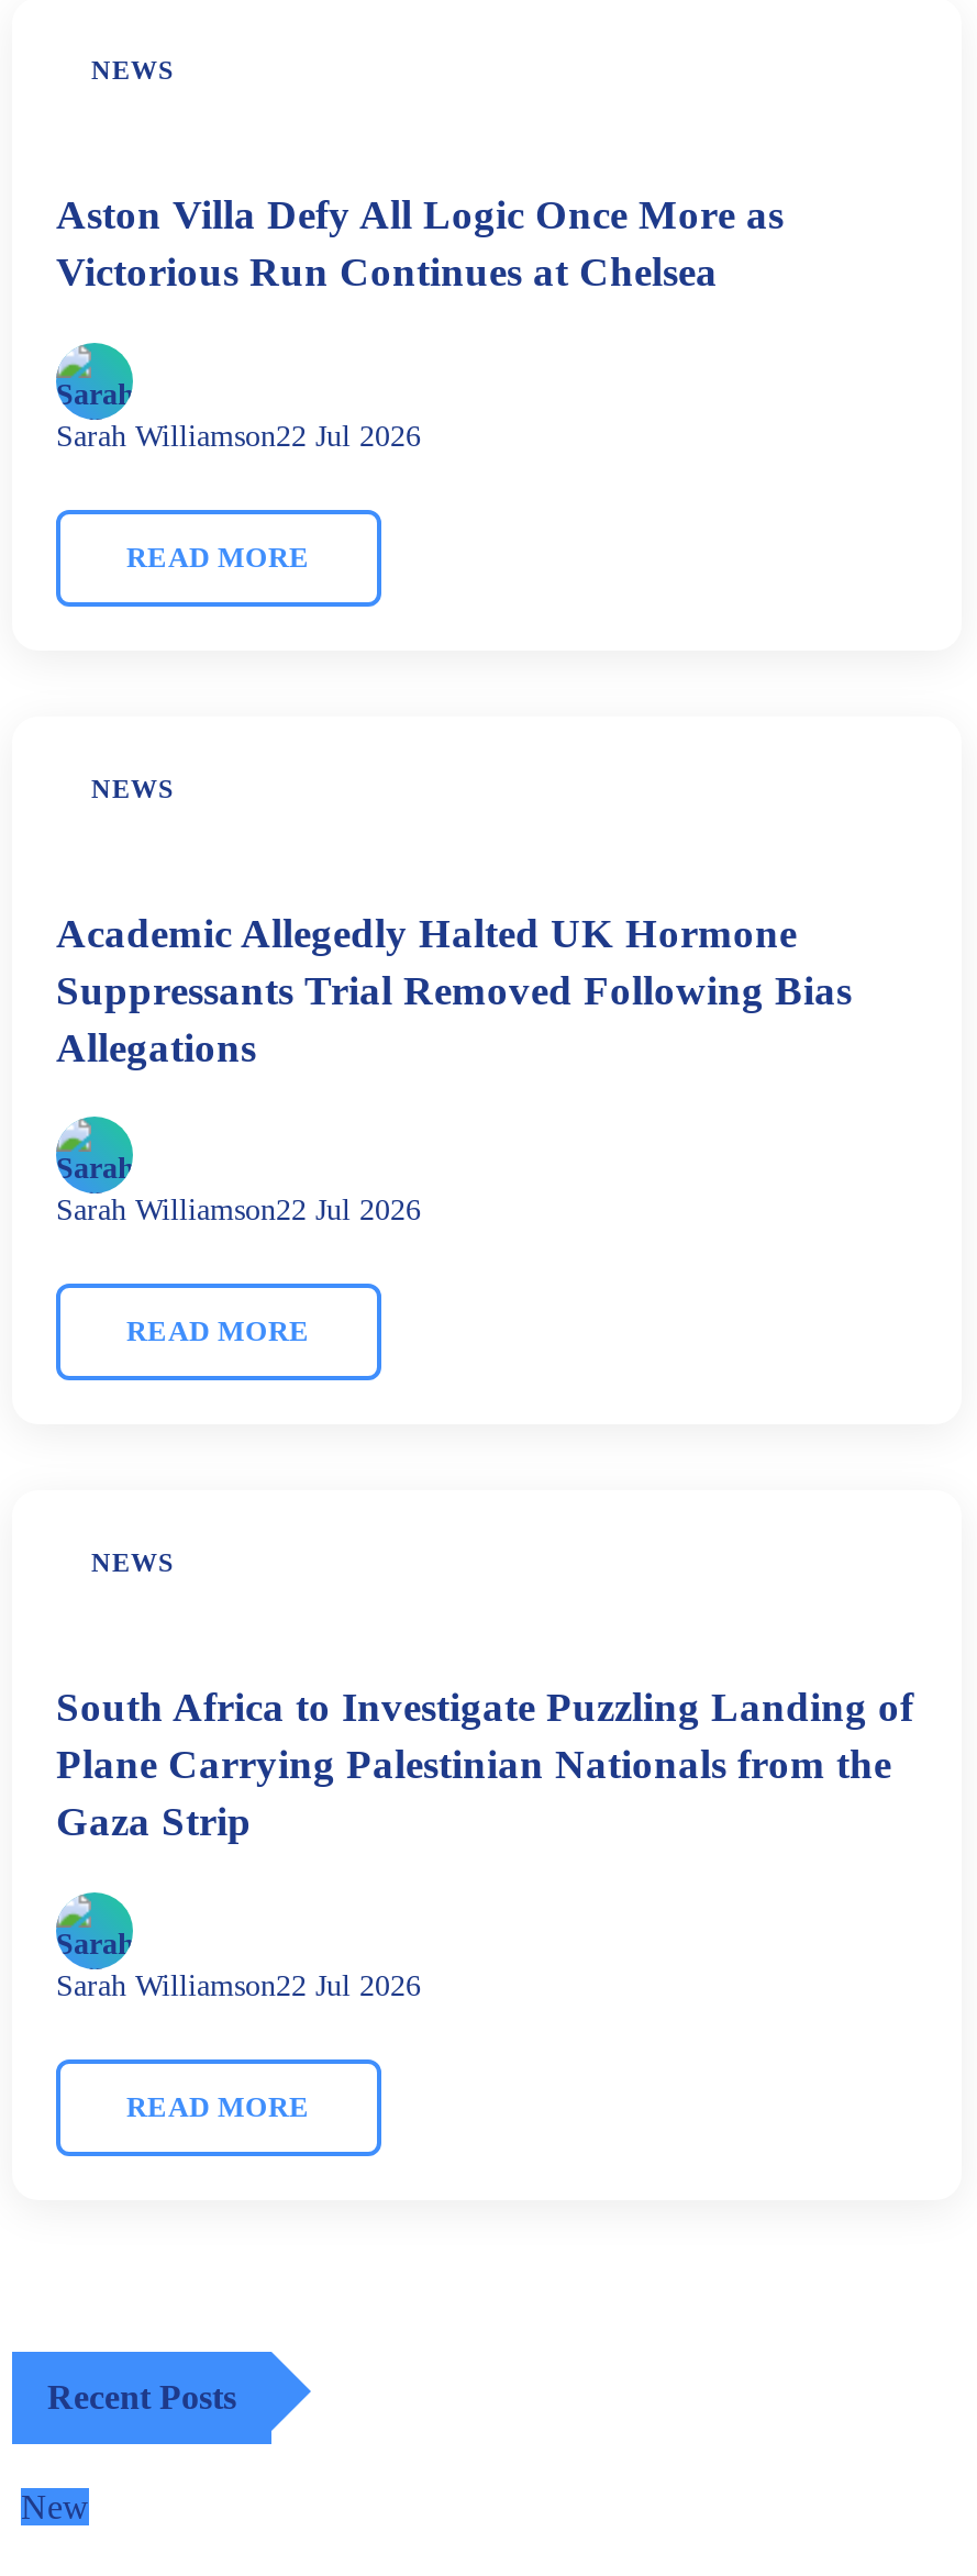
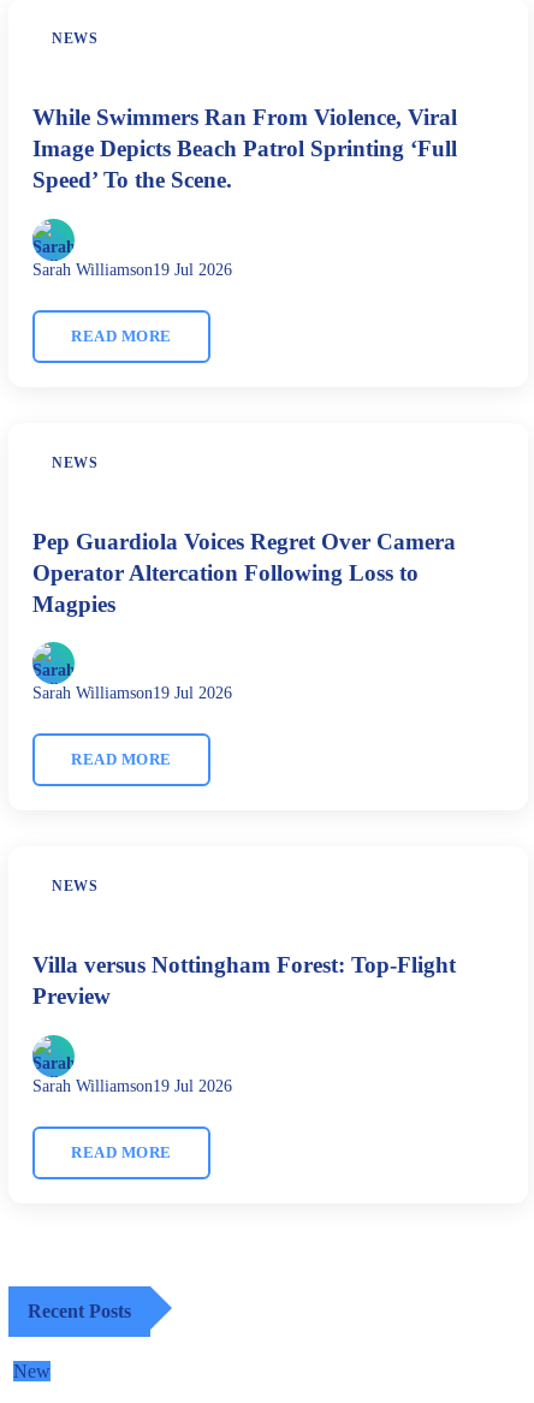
- Aston Villa Defy All Logic Once More as
- Victorious Run Continues at Chelsea
+ While Swimmers Ran From Violence, Viral
+ Image Depicts Beach Patrol Sprinting ‘Full
+ Speed’ To the Scene.

moved down: [image]

- Sarah Williamson22 Jul 2026
+ Sarah Williamson19 Jul 2026

moved down: READ MORE | NEWS

- Academic Allegedly Halted UK Hormone
- Suppressants Trial Removed Following Bias
- Allegations
+ Pep Guardiola Voices Regret Over Camera
+ Operator Altercation Following Loss to
+ Magpies

moved down: [image]

- Sarah Williamson22 Jul 2026
+ Sarah Williamson19 Jul 2026

moved down: READ MORE | NEWS

- South Africa to Investigate Puzzling Landing of
- Plane Carrying Palestinian Nationals from the
- Gaza Strip
+ Villa versus Nottingham Forest: Top-Flight
+ Preview

- Sarah Williamson22 Jul 2026
+ Sarah Williamson19 Jul 2026
